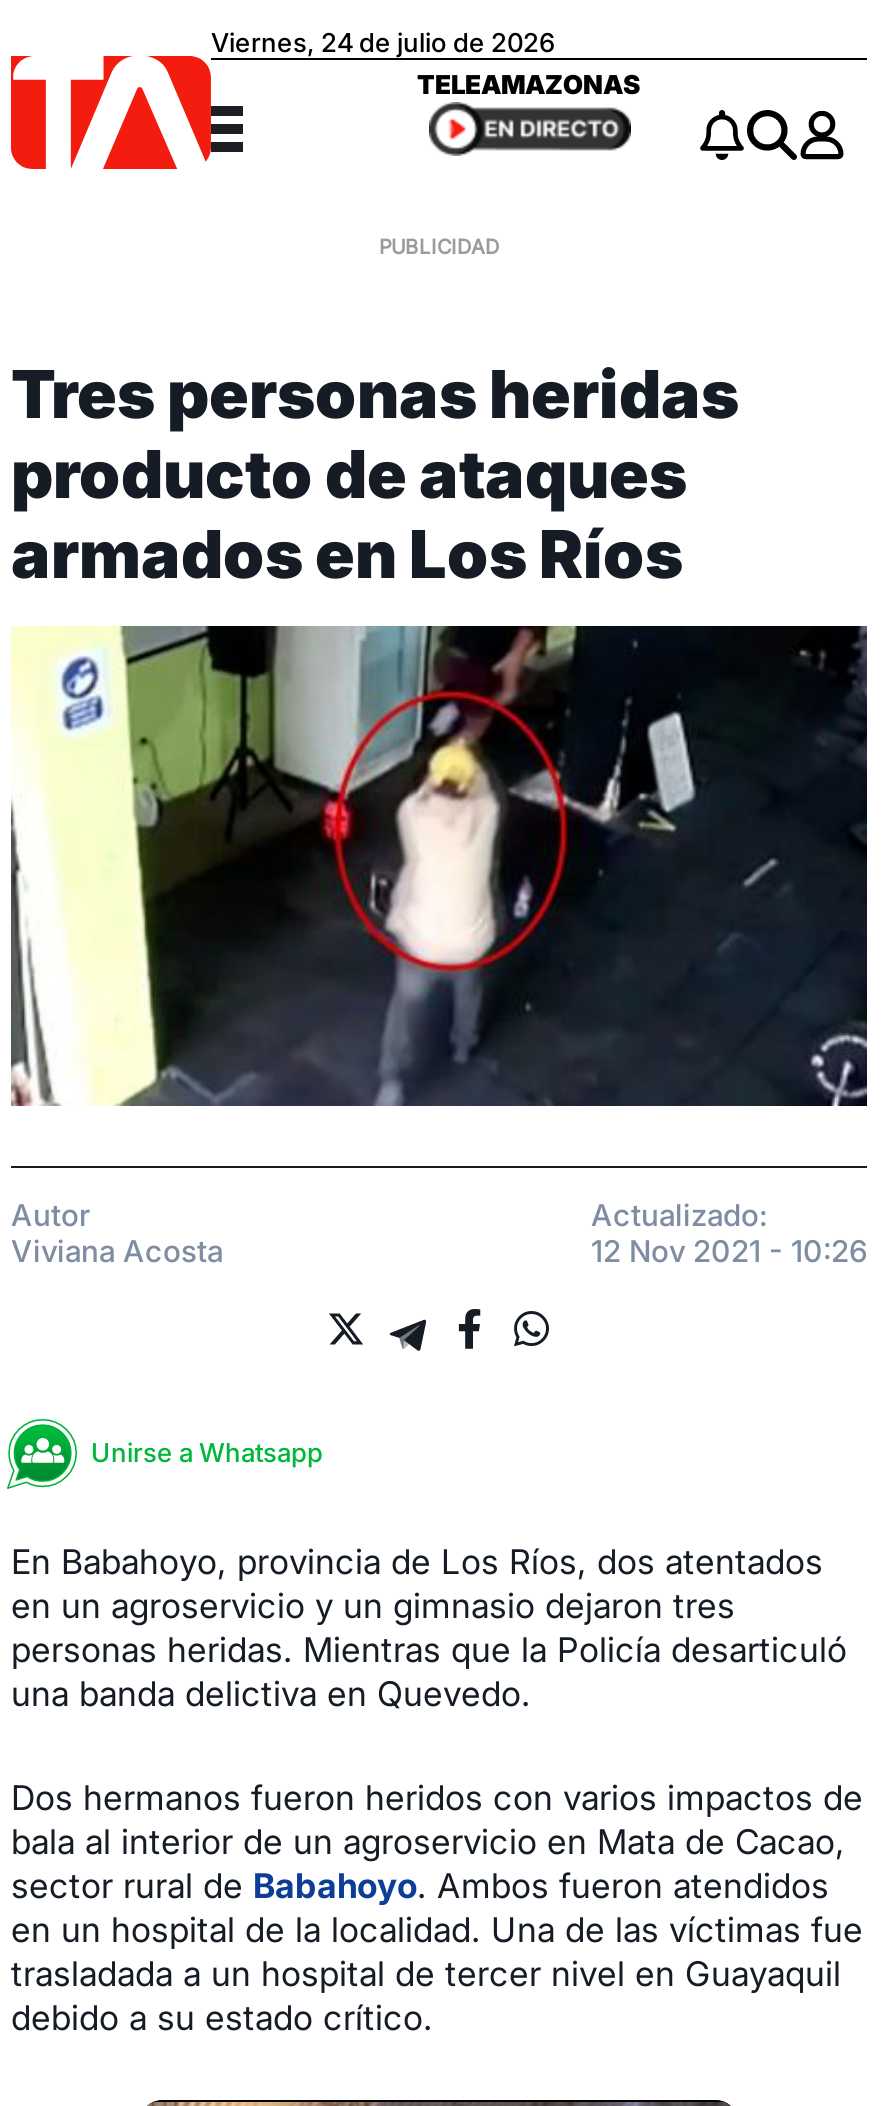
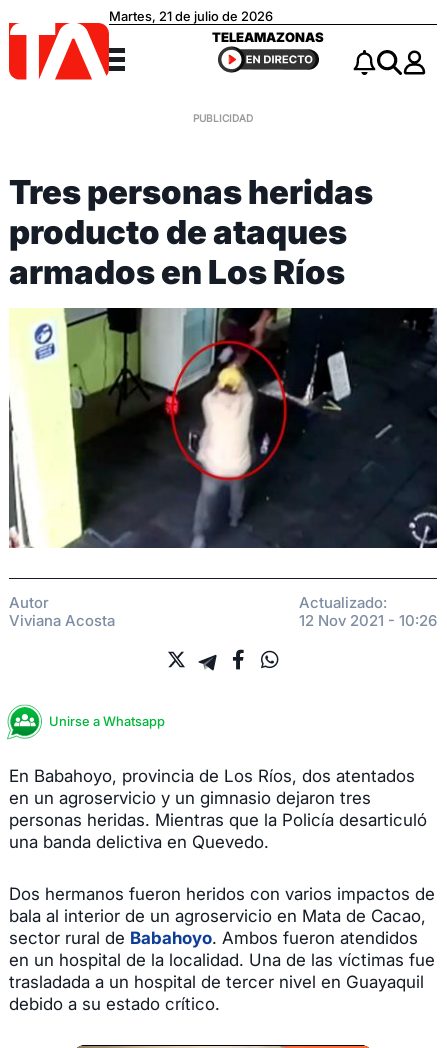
- Viernes, 24 de julio de 2026
+ Martes, 21 de julio de 2026
